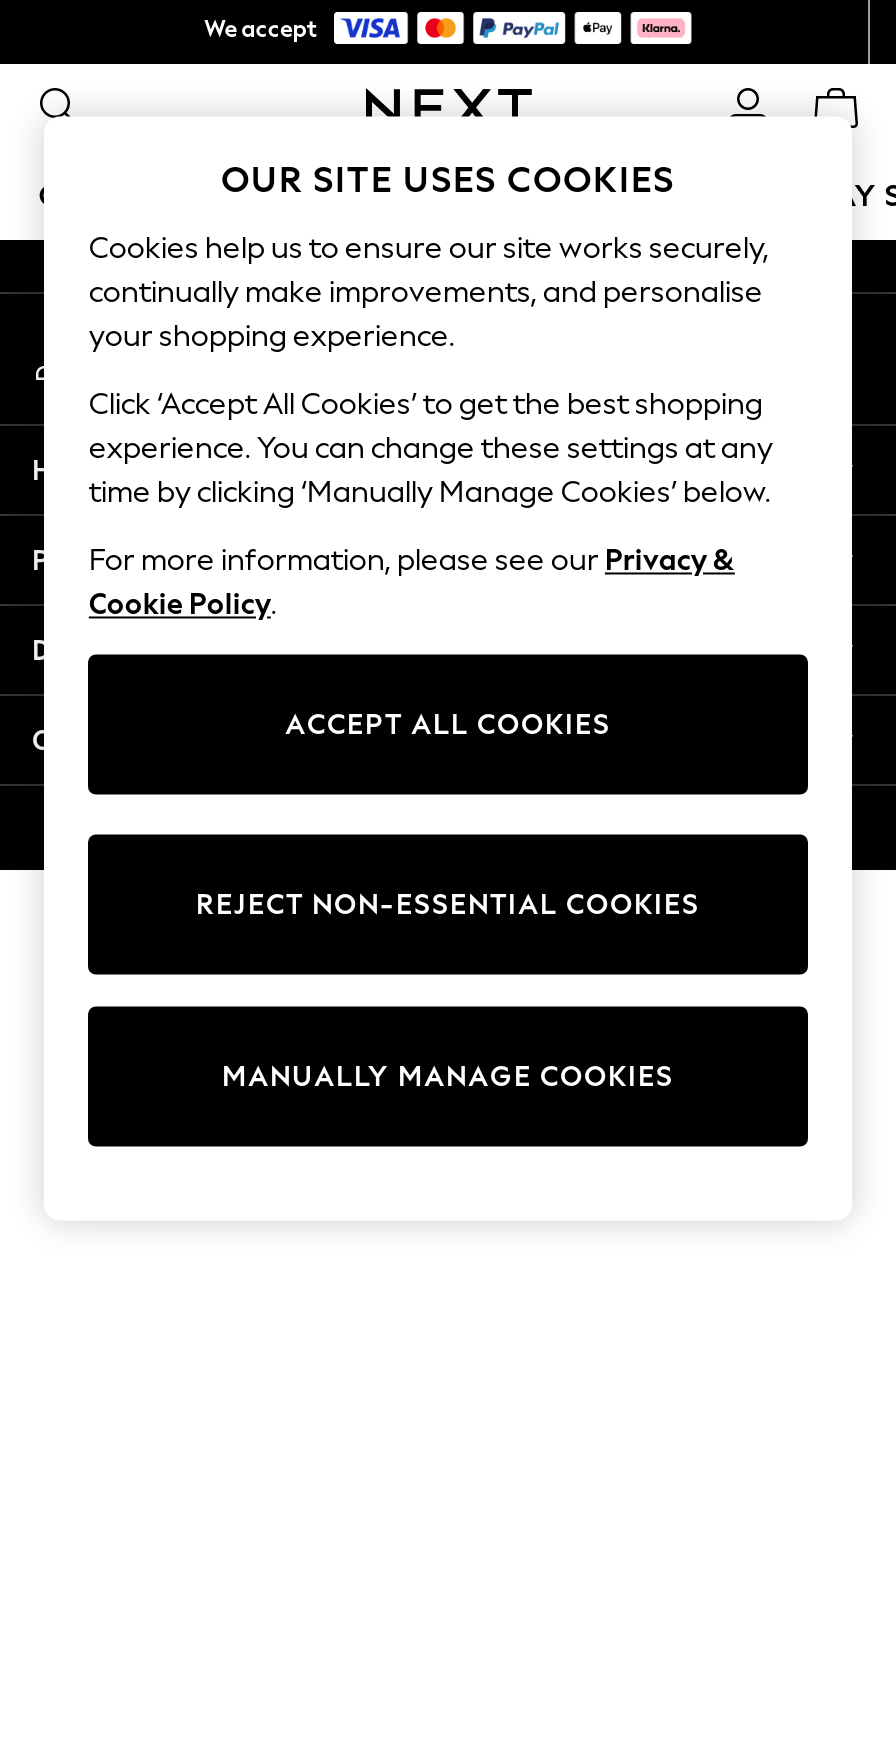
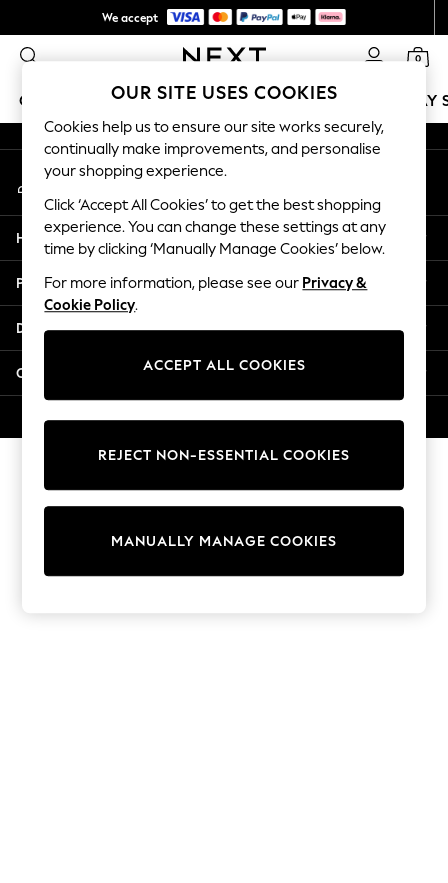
+ 0
